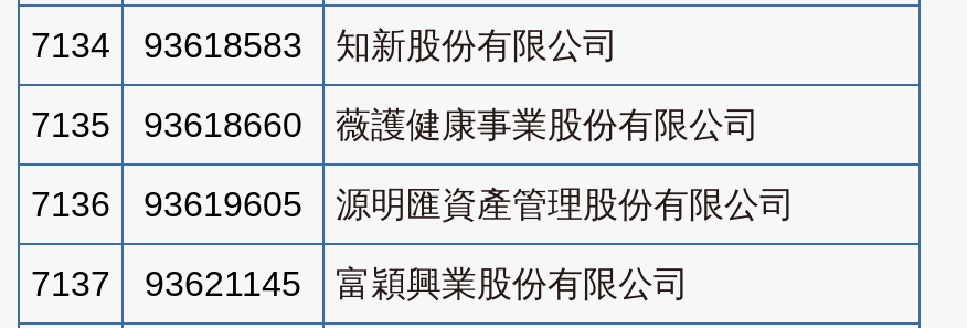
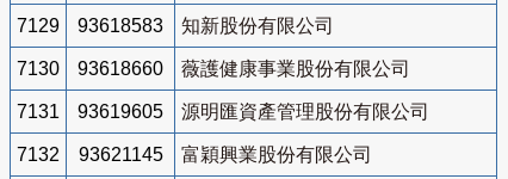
- 7134 93618583 知新股份有限公司
+ 7129 93618583 知新股份有限公司

- 7135 93618660 薇護健康事業股份有限公司
+ 7130 93618660 薇護健康事業股份有限公司

- 7136 93619605 源明匯資產管理股份有限公司
+ 7131 93619605 源明匯資產管理股份有限公司

- 7137 93621145 富穎興業股份有限公司
+ 7132 93621145 富穎興業股份有限公司
